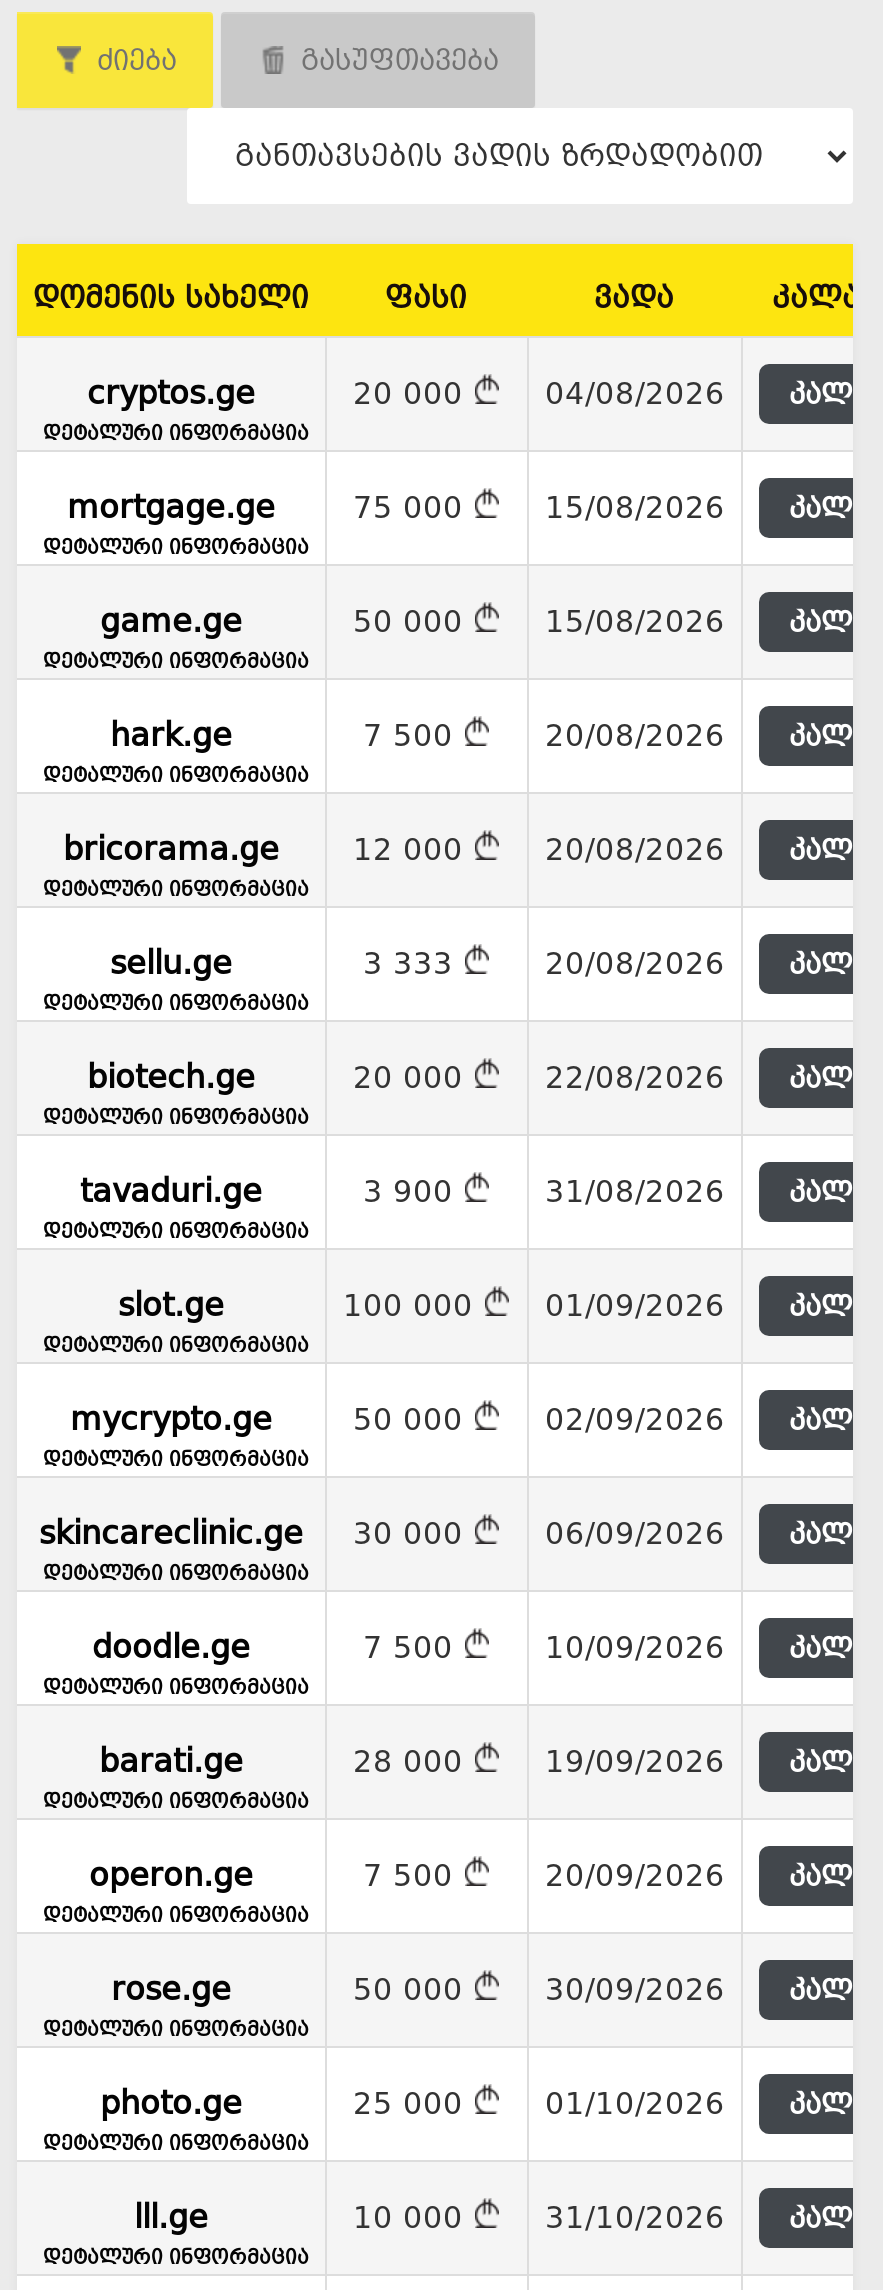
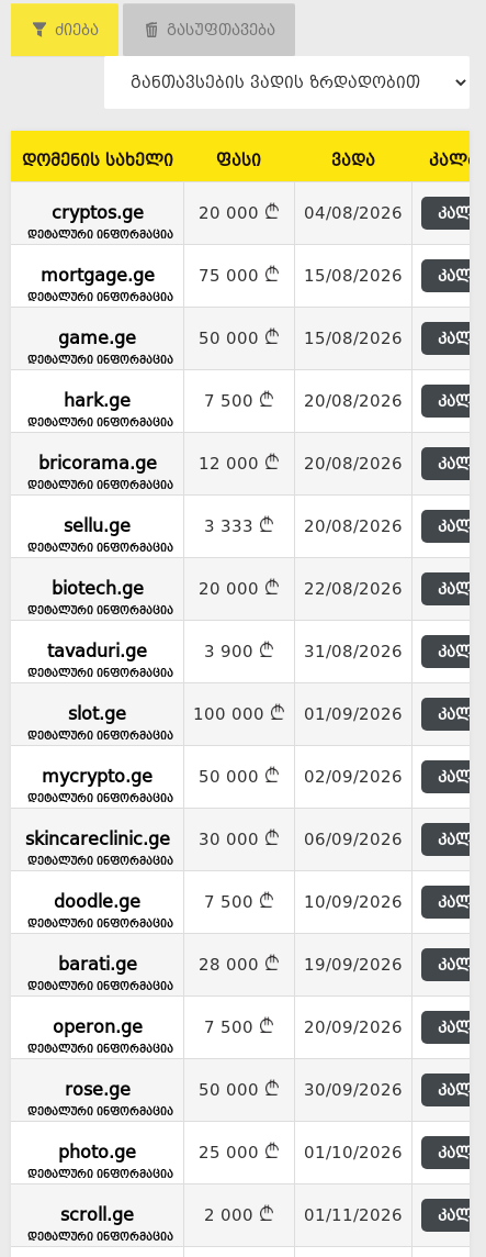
- lll.ge
+ scroll.ge

- 10 000
+ 2 000

- 31/10/2026
+ 01/11/2026
